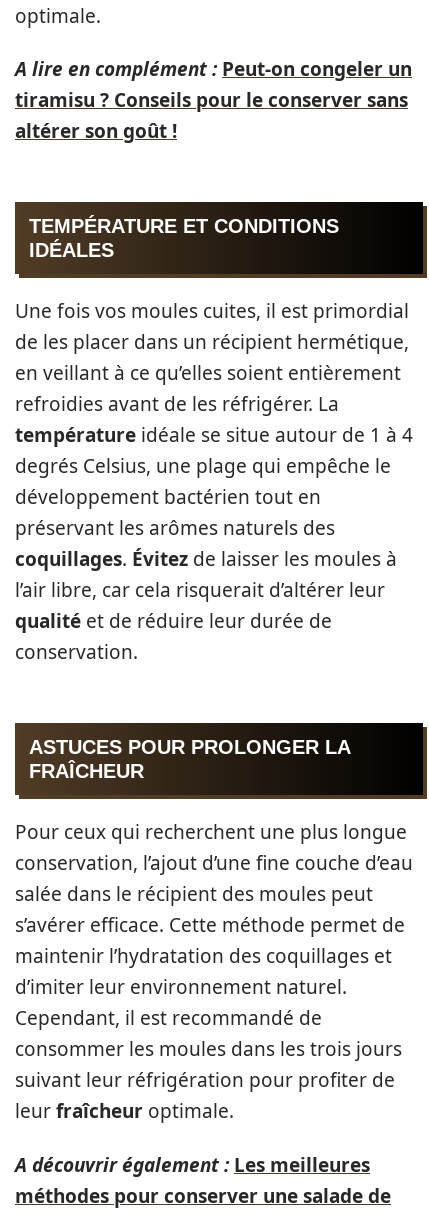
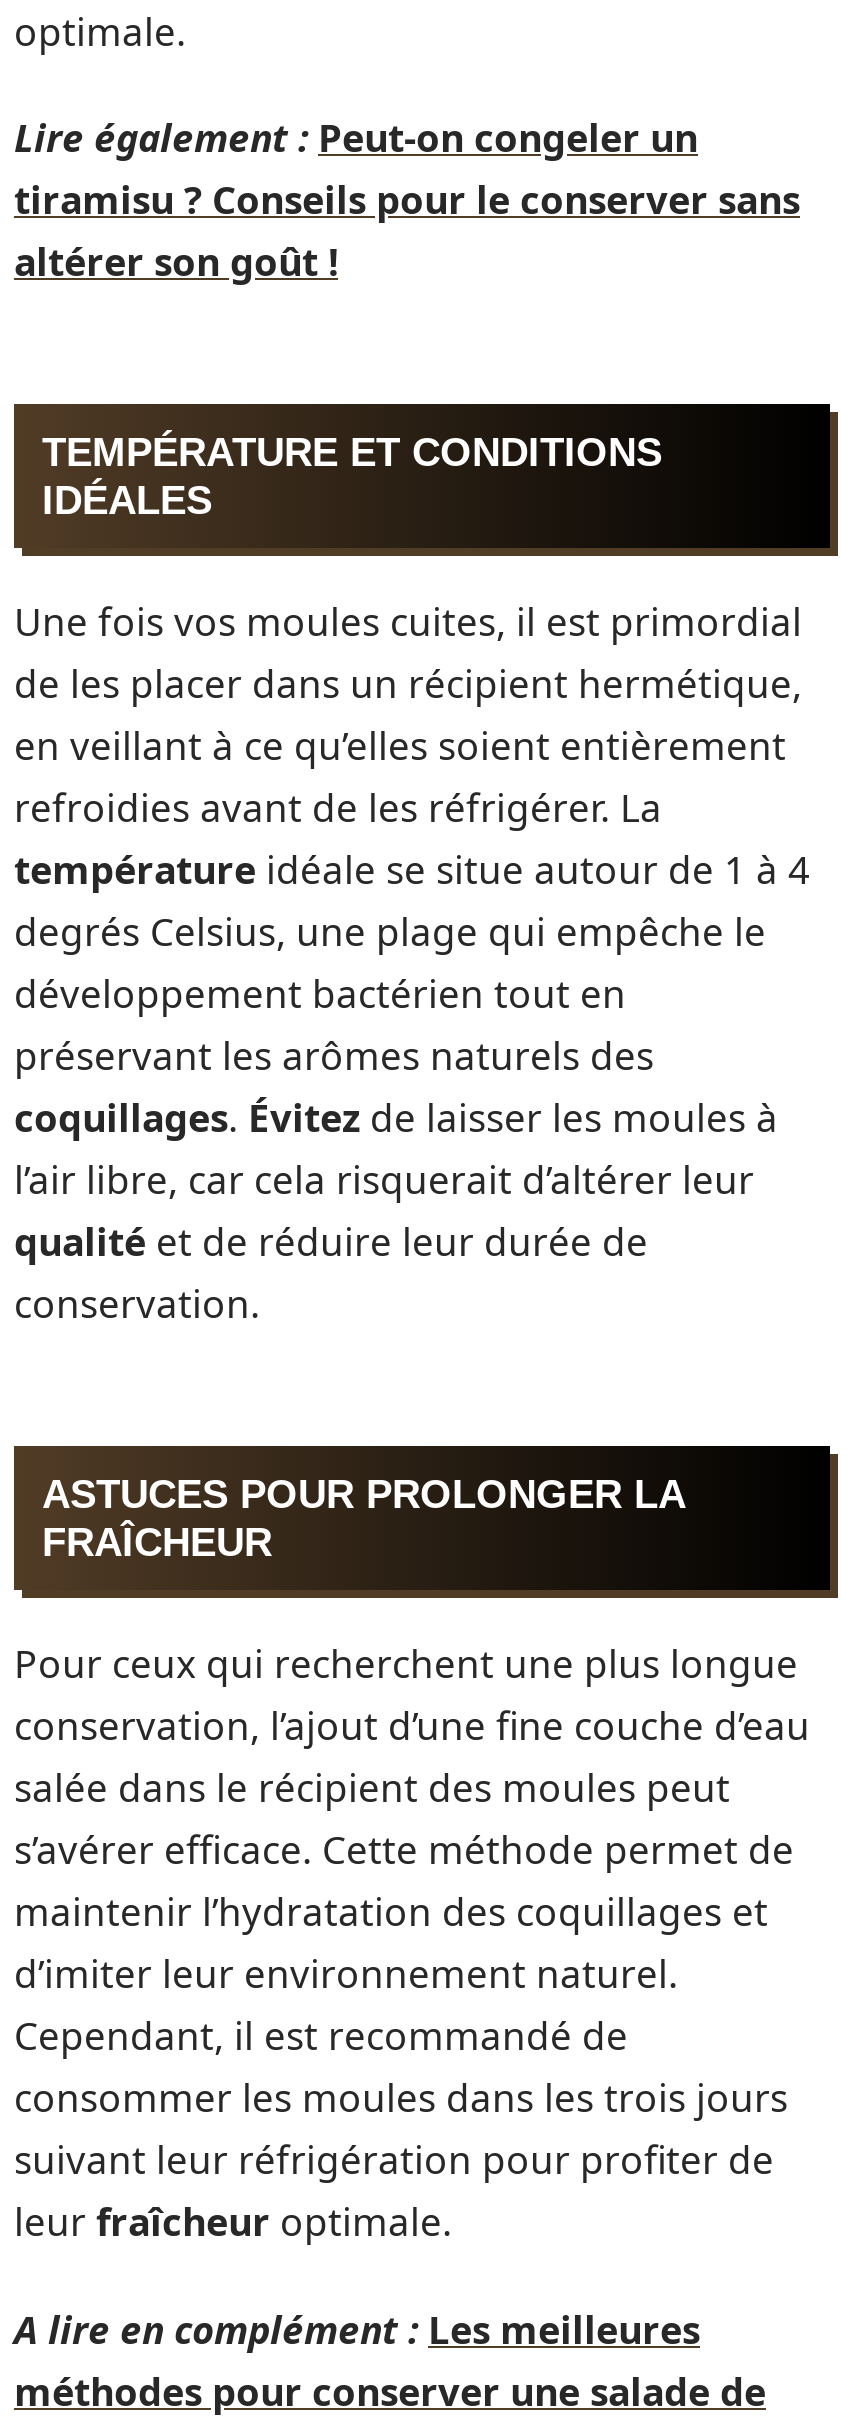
- A lire en complément : Peut-on congeler un
+ Lire également : Peut-on congeler un

- A découvrir également : Les meilleures
+ A lire en complément : Les meilleures
